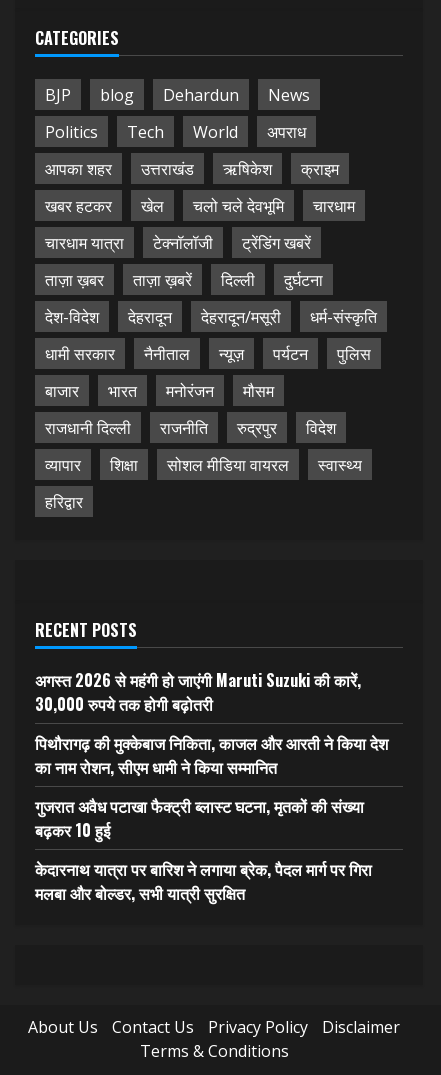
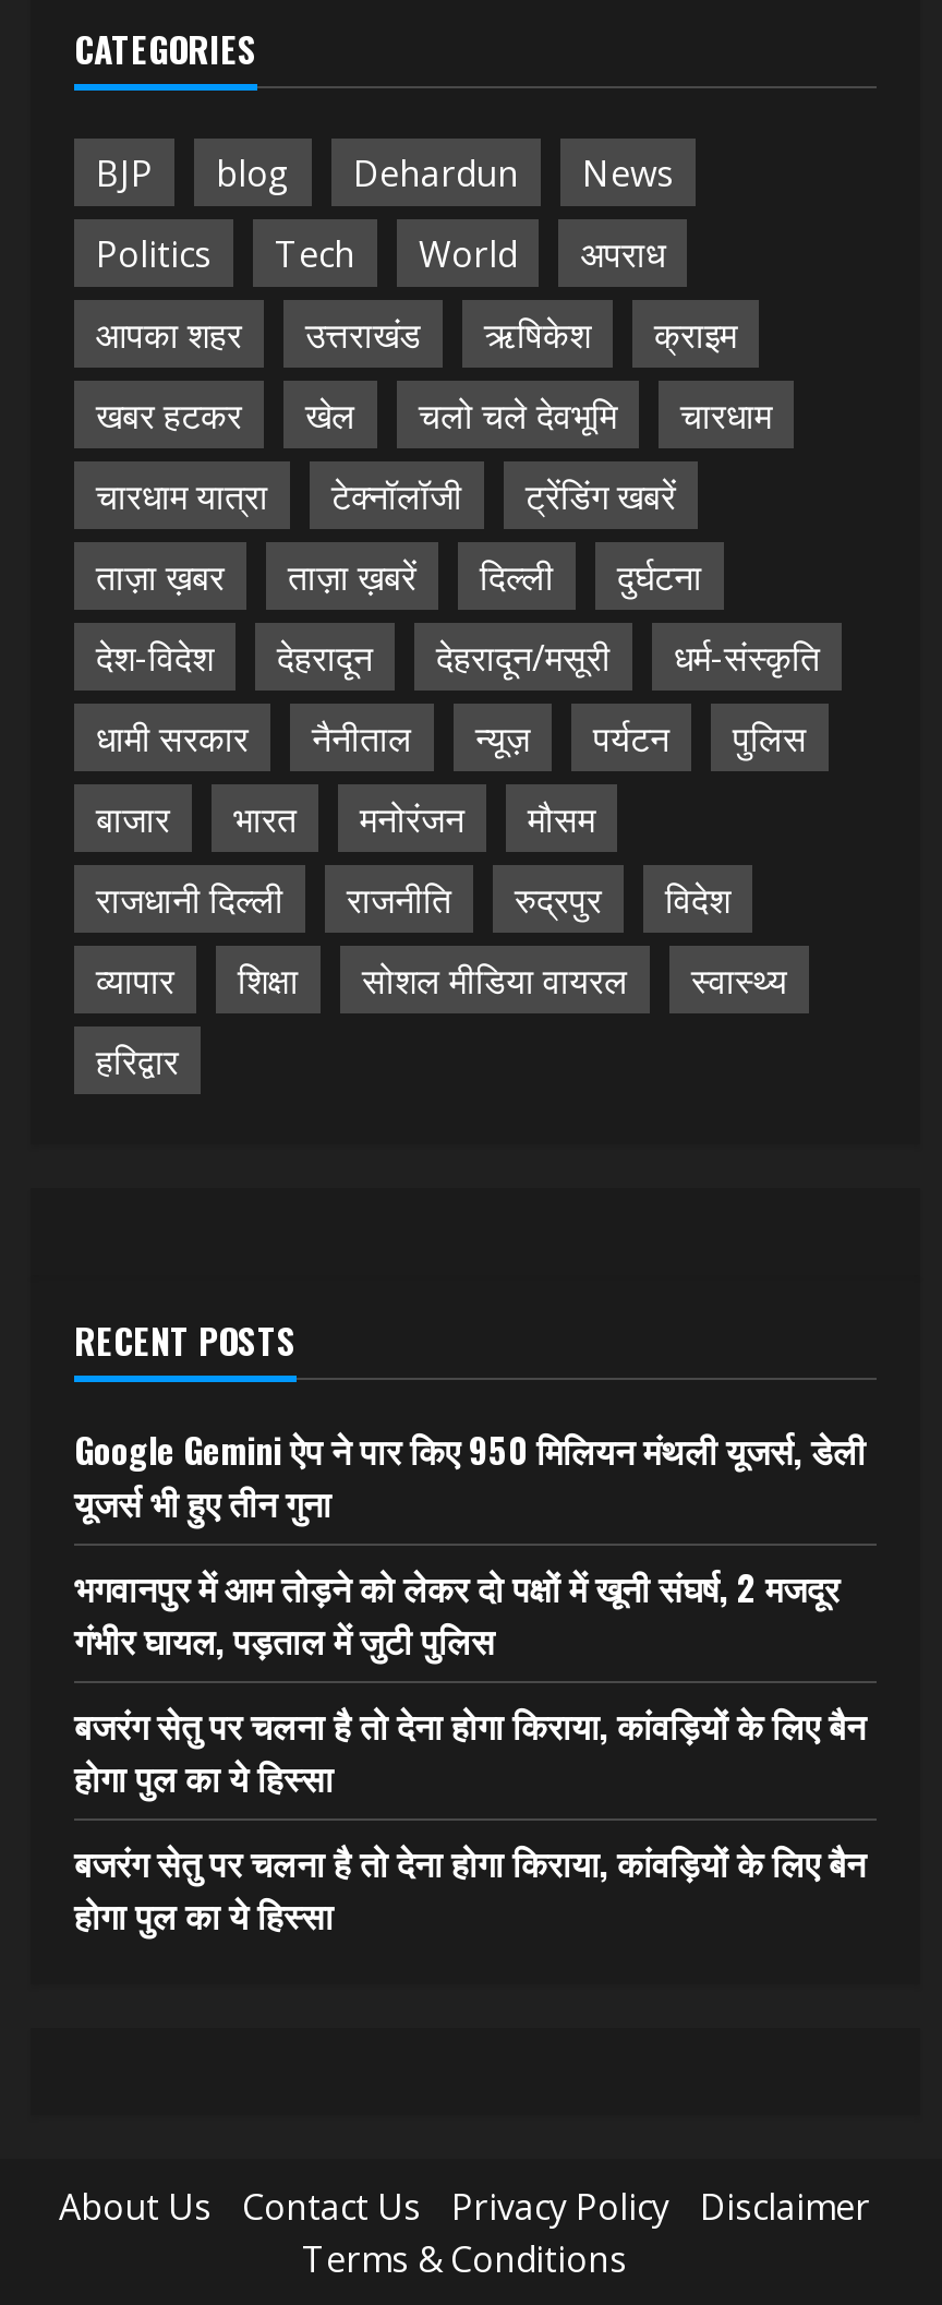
- अगस्त 2026 से महंगी हो जाएंगी Maruti Suzuki की कारें,
- 30,000 रुपये तक होगी बढ़ोतरी
+ Google Gemini ऐप ने पार किए 950 मिलियन मंथली यूजर्स, डेली
+ यूजर्स भी हुए तीन गुना

- पिथौरागढ़ की मुक्केबाज निकिता, काजल और आरती ने किया देश
- का नाम रोशन, सीएम धामी ने किया सम्मानित
+ भगवानपुर में आम तोड़ने को लेकर दो पक्षों में खूनी संघर्ष, 2 मजदूर
+ गंभीर घायल, पड़ताल में जुटी पुलिस

- गुजरात अवैध पटाखा फैक्ट्री ब्लास्ट घटना, मृतकों की संख्या
- बढ़कर 10 हुई
+ बजरंग सेतु पर चलना है तो देना होगा किराया, कांवड़ियों के लिए बैन
+ होगा पुल का ये हिस्सा

- केदारनाथ यात्रा पर बारिश ने लगाया ब्रेक, पैदल मार्ग पर गिरा
- मलबा और बोल्डर, सभी यात्री सुरक्षित
+ बजरंग सेतु पर चलना है तो देना होगा किराया, कांवड़ियों के लिए बैन
+ होगा पुल का ये हिस्सा
